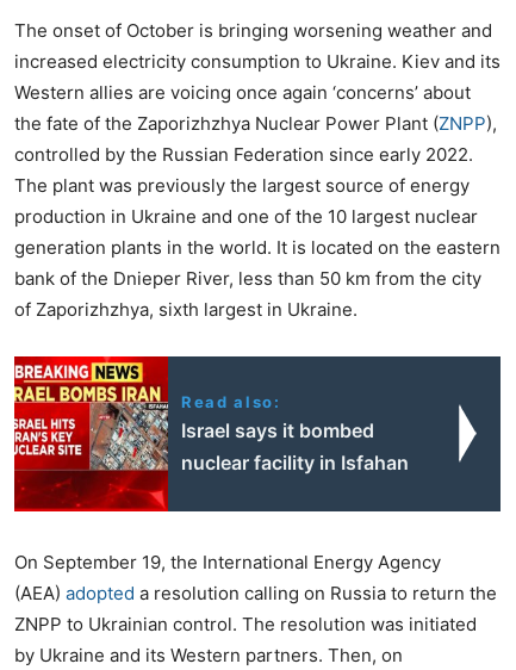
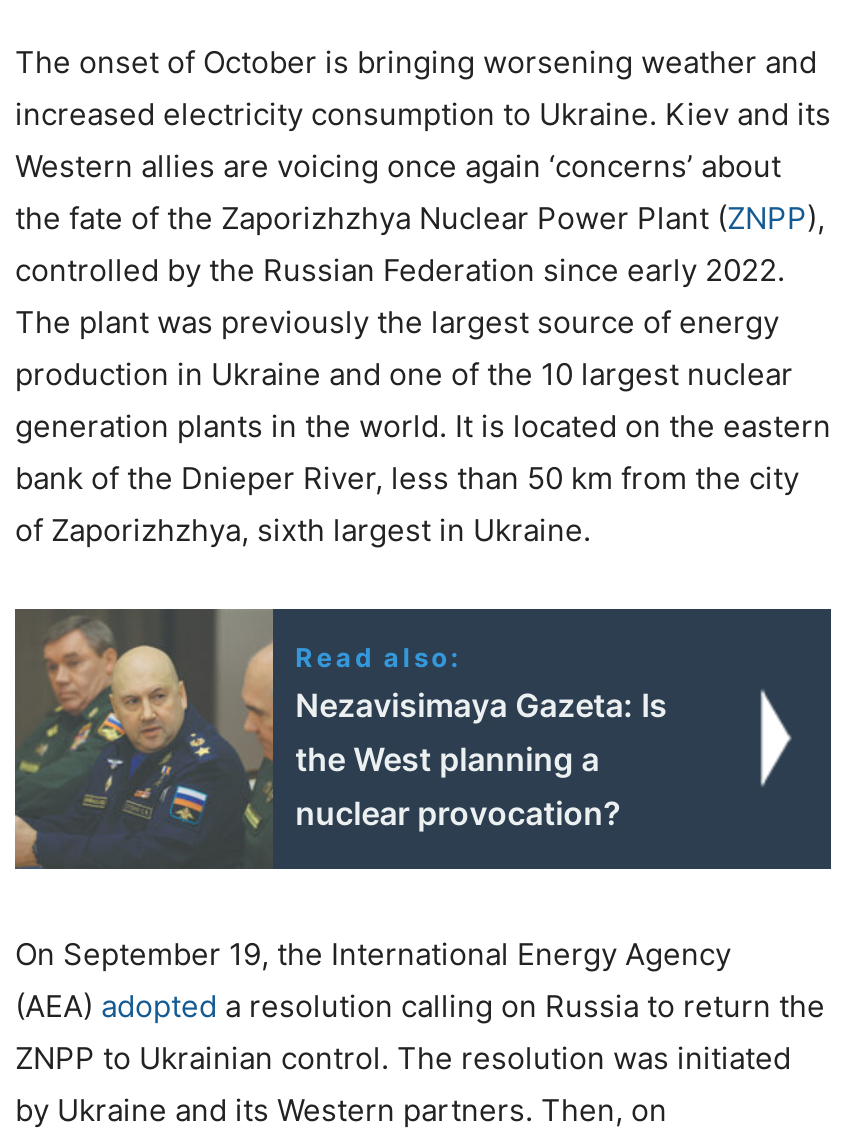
- [image]
- Israel says it bombed
- nuclear facility in Isfahan
+ [image]
+ Nezavisimaya Gazeta: Is
+ the West planning a
+ nuclear provocation?
